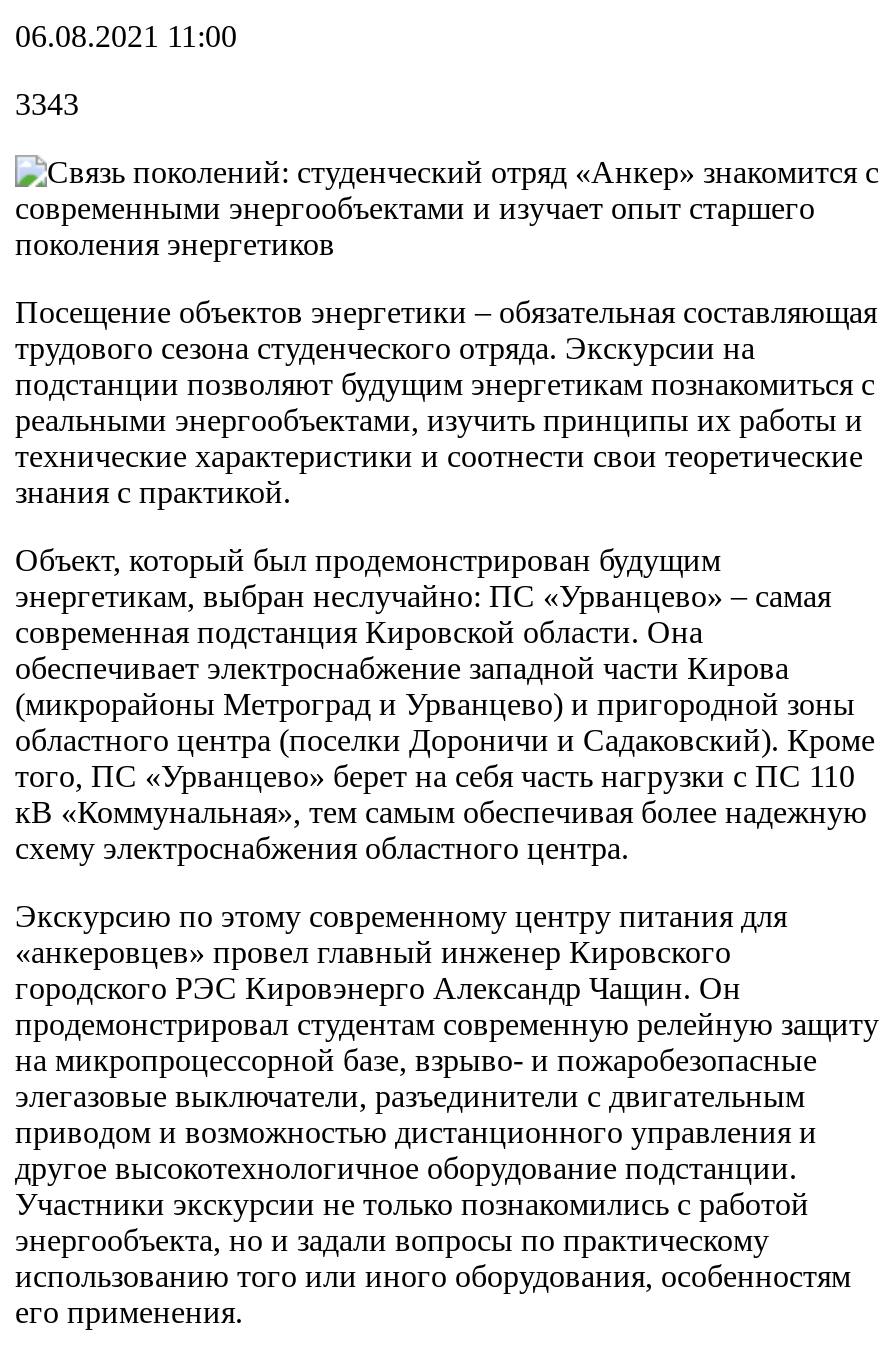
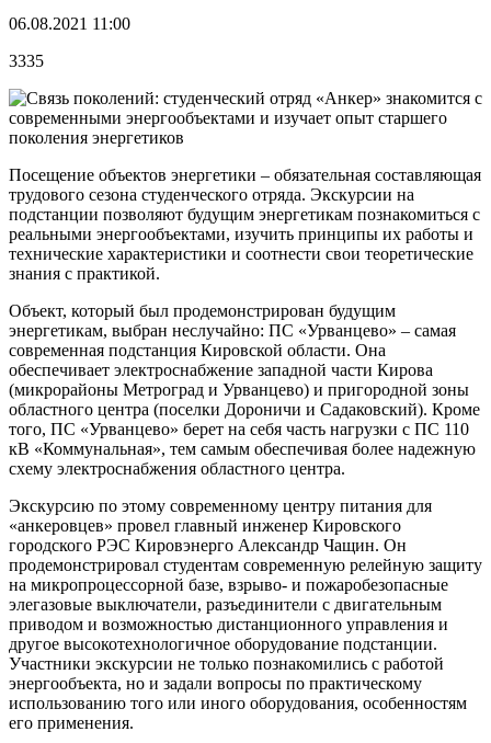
- 3343
+ 3335
